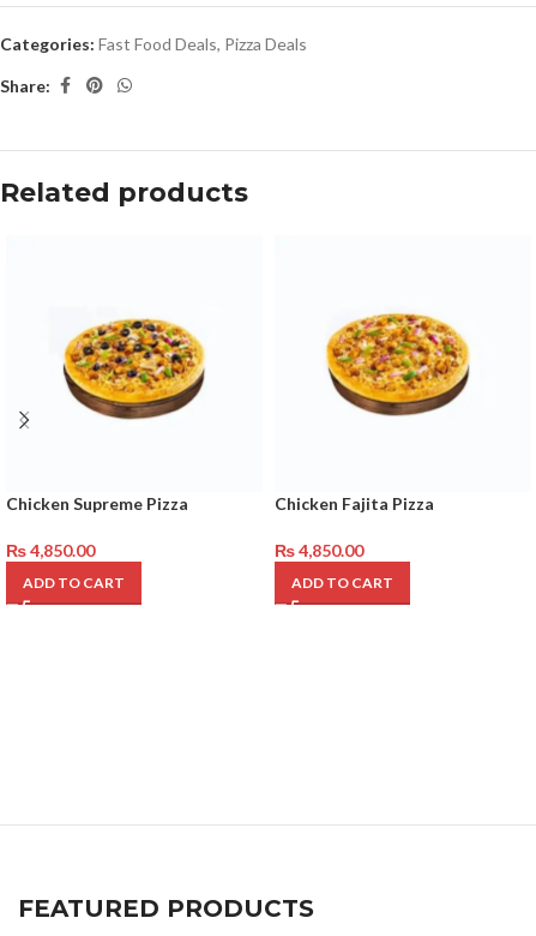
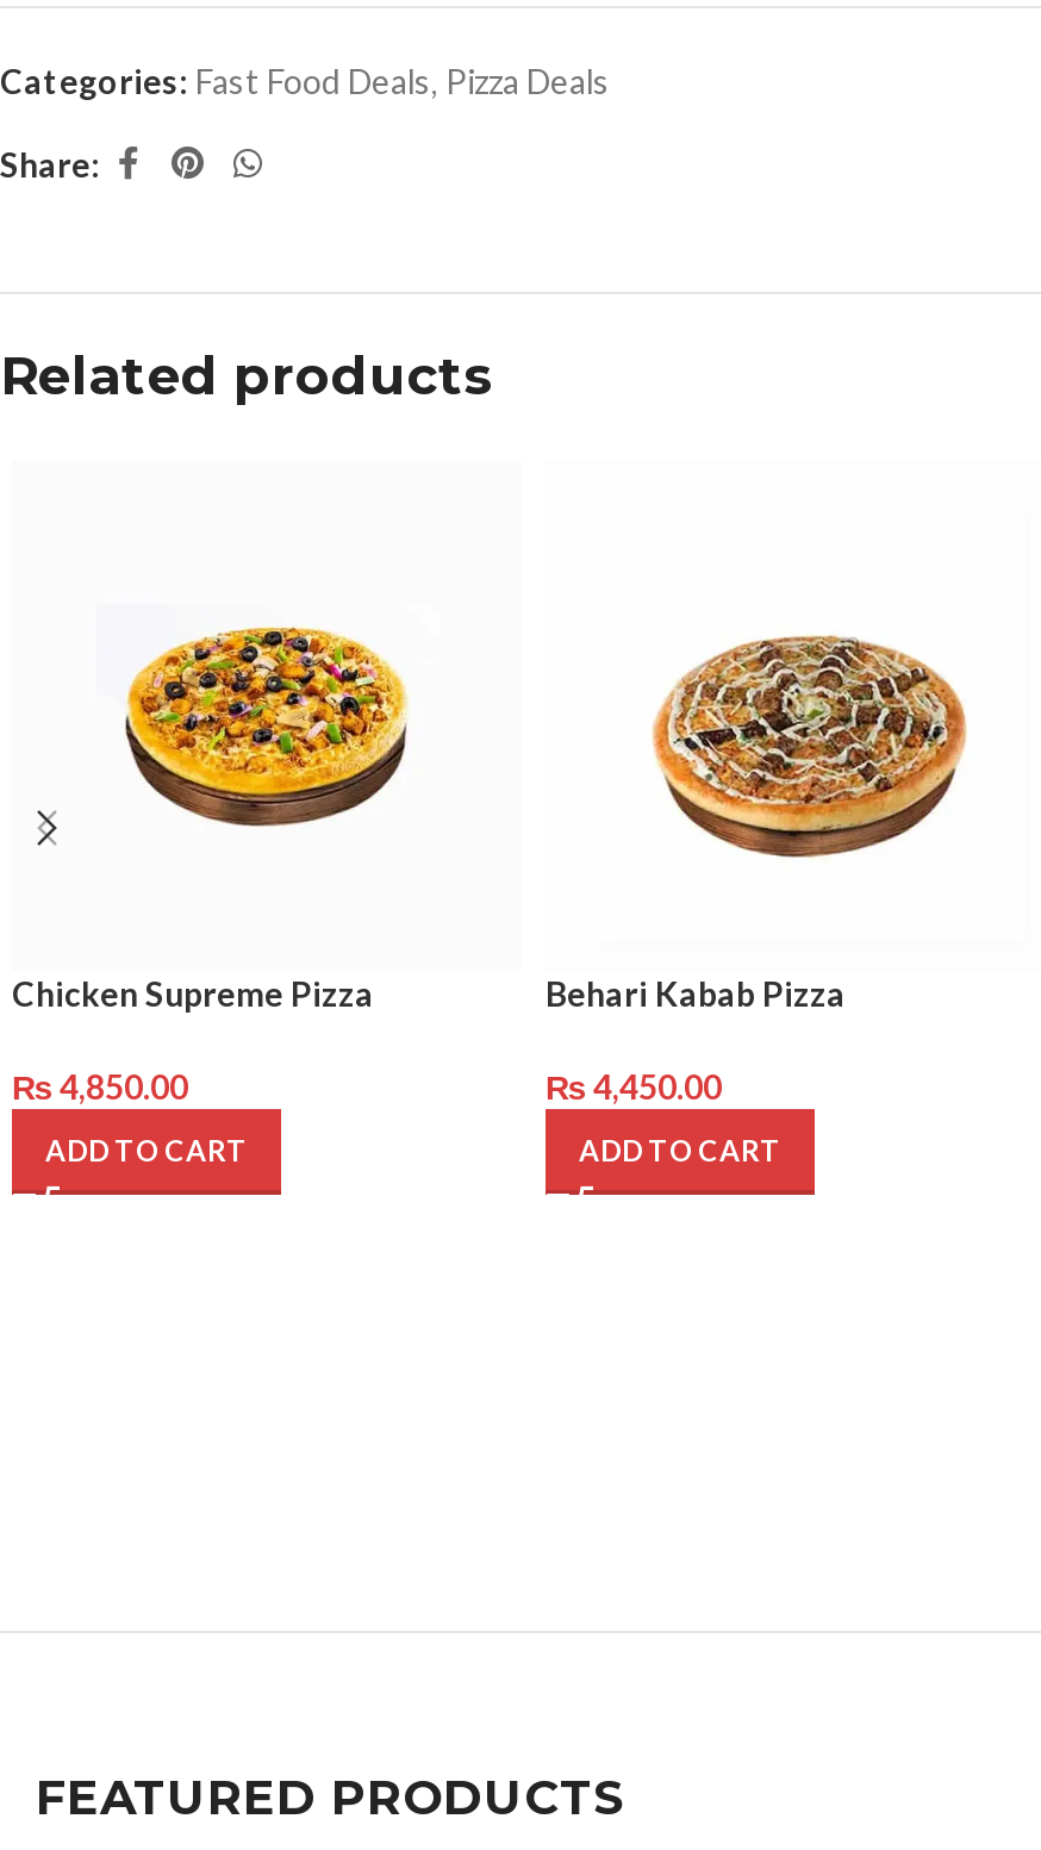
- [image]
+ [image]

- Chicken Fajita Pizza
+ Behari Kabab Pizza

- ₨ 4,850.00
+ ₨ 4,450.00
